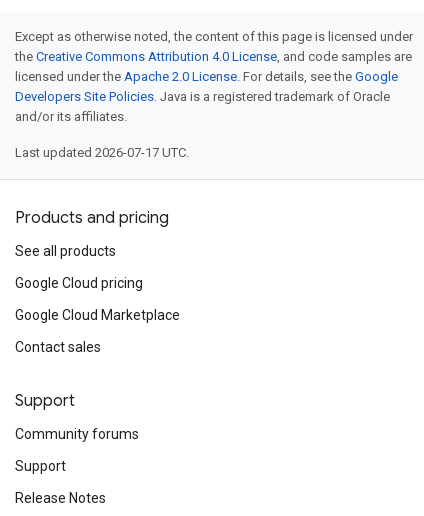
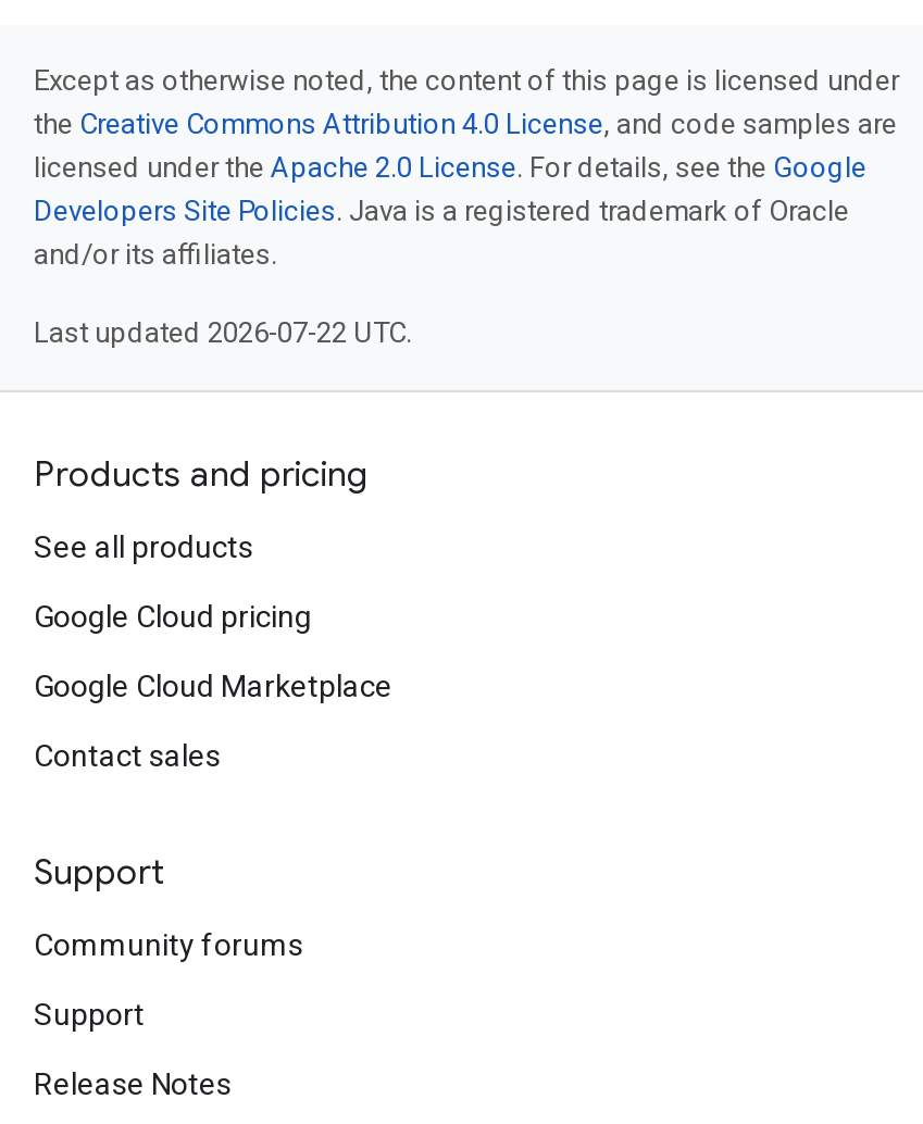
- Last updated 2026-07-17 UTC.
+ Last updated 2026-07-22 UTC.
